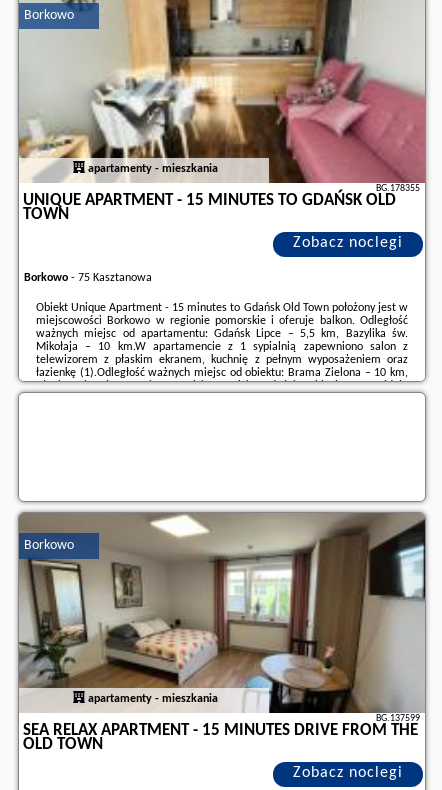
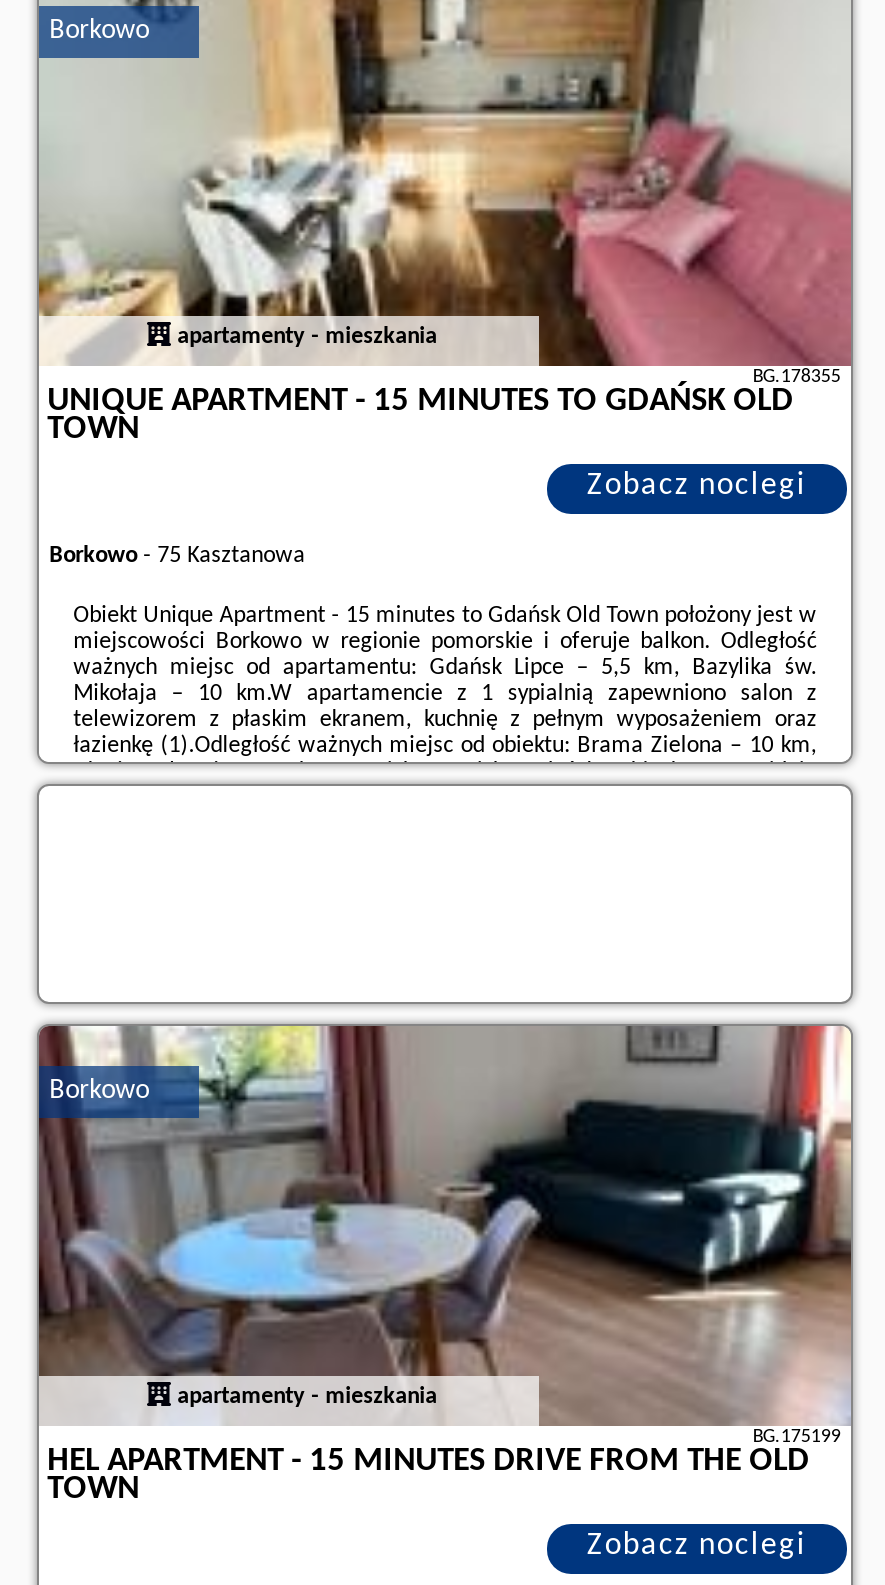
- [image]
- BG.137599
+ [image]
+ BG.175199

- SEA RELAX APARTMENT - 15 MINUTES DRIVE FROM THE
- OLD TOWN
+ HEL APARTMENT - 15 MINUTES DRIVE FROM THE OLD
+ TOWN
